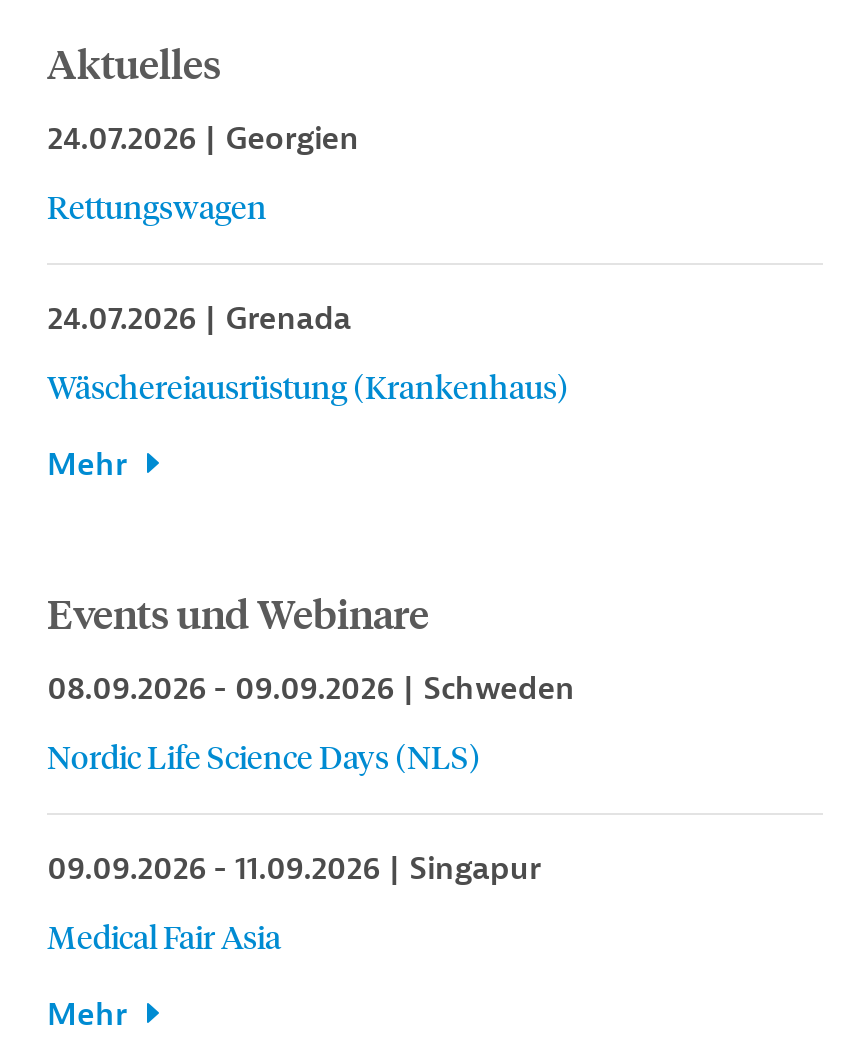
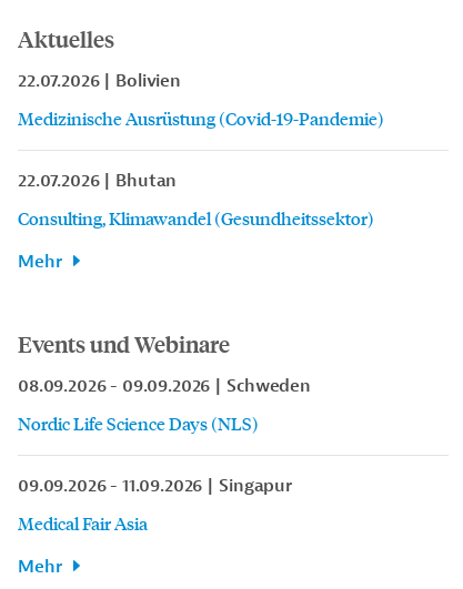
- 24.07.2026
- Georgien
+ 22.07.2026
+ Bolivien

- Rettungswagen
+ Medizinische Ausrüstung (Covid-19-Pandemie)

- 24.07.2026
- Grenada
+ 22.07.2026
+ Bhutan

- Wäschereiausrüstung (Krankenhaus)
+ Consulting, Klimawandel (Gesundheitssektor)
